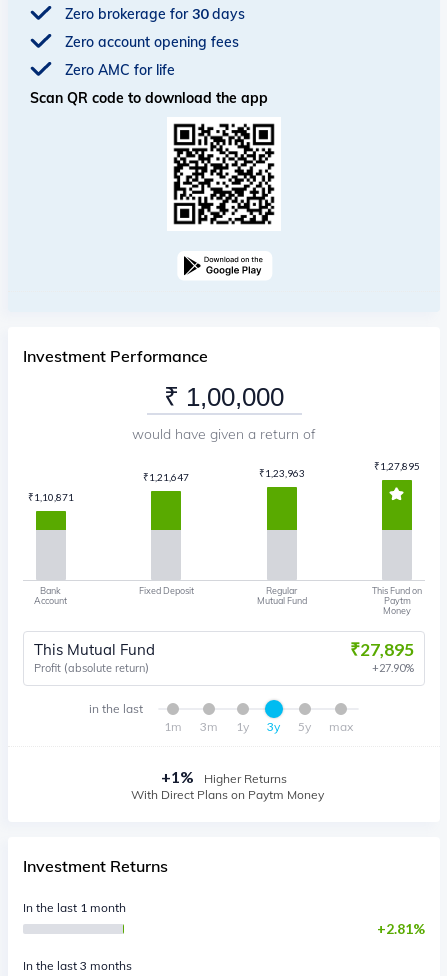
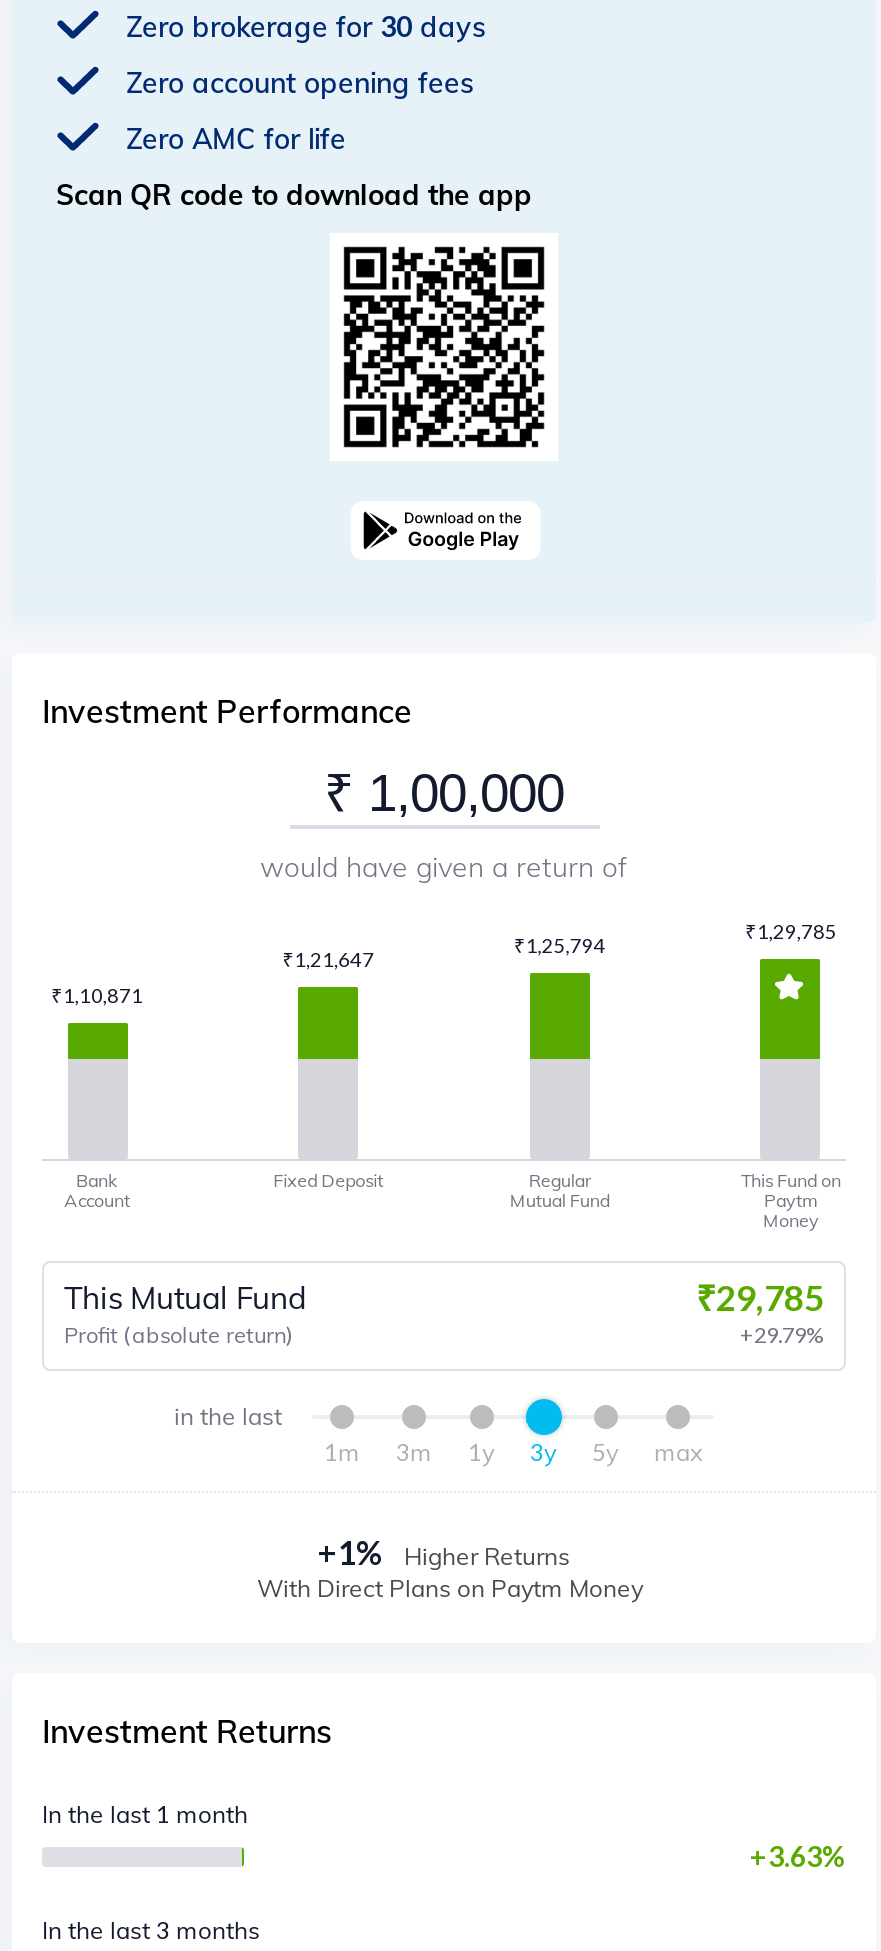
- ₹1,27,895
+ ₹1,29,785

- ₹1,23,963
+ ₹1,25,794

- ₹27,895
+ ₹29,785

- 27.90%
+ 29.79%

- 2.81%
+ 3.63%
